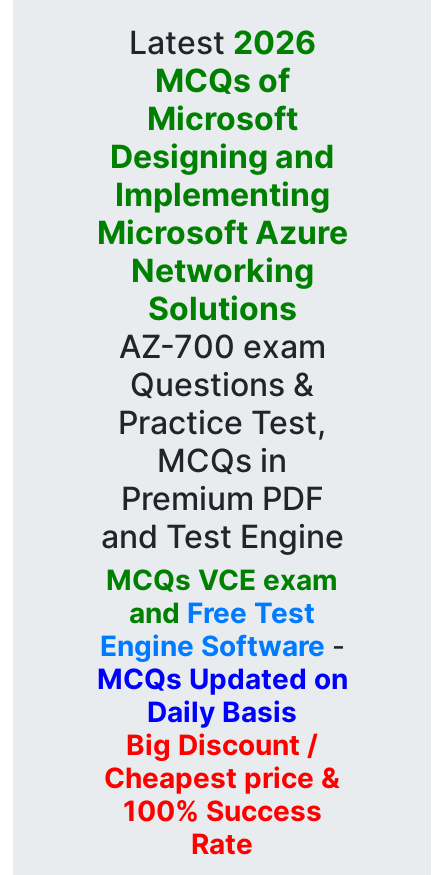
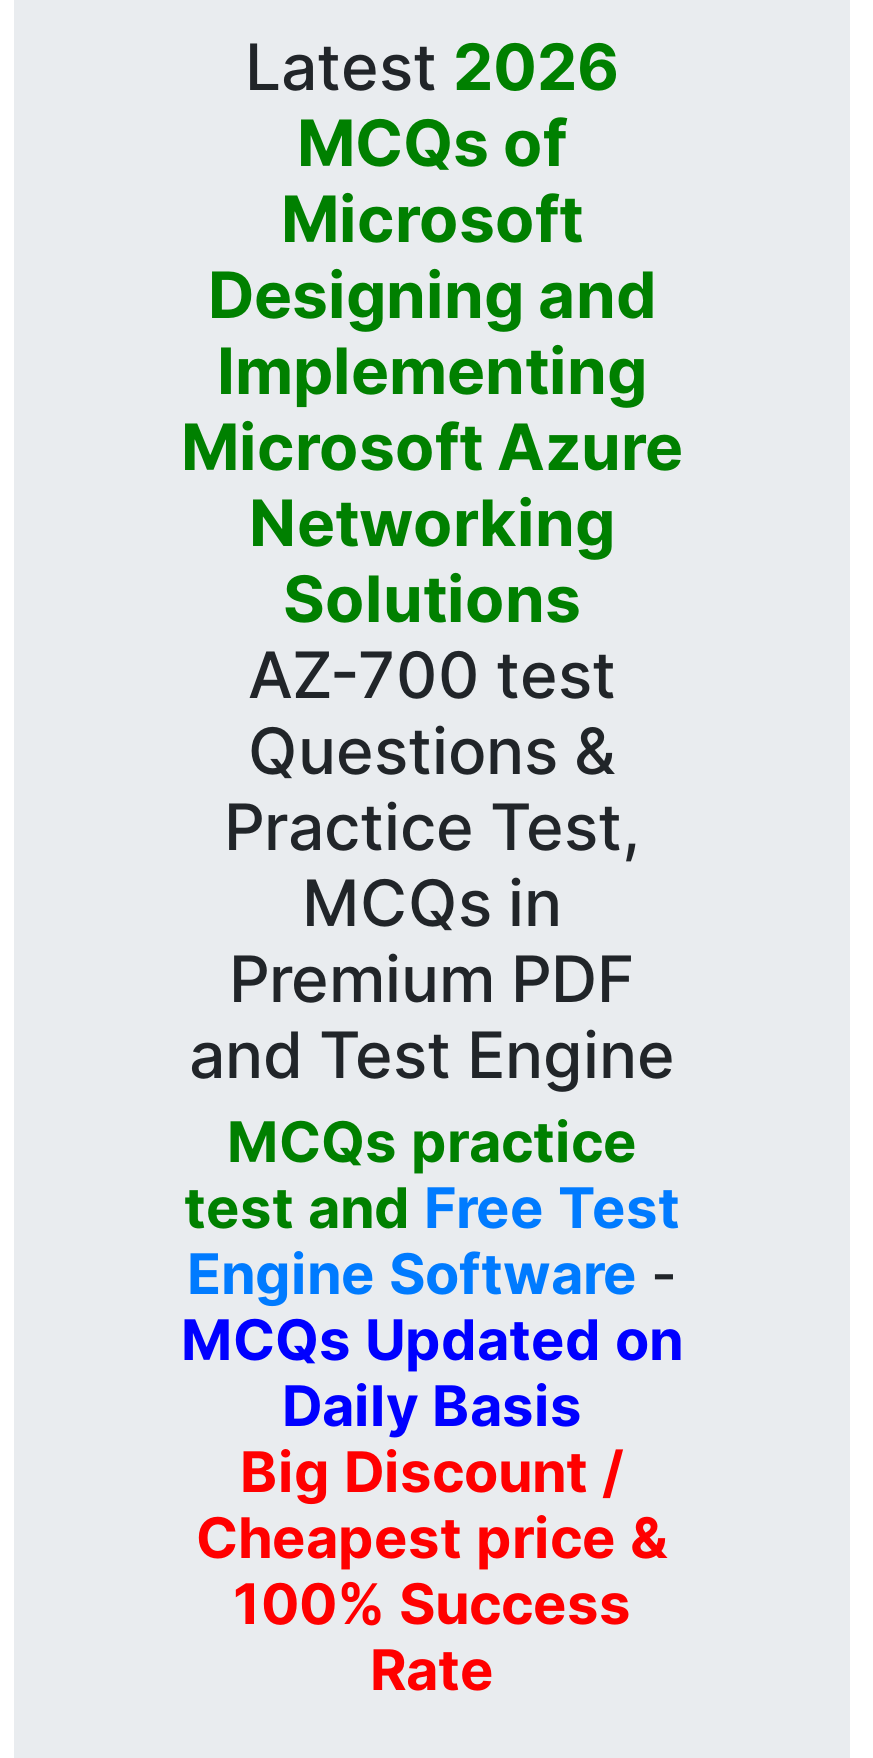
- AZ-700 exam
+ AZ-700 test

- MCQs VCE exam
- andFree Test
+ MCQs practice
+ test andFree Test
